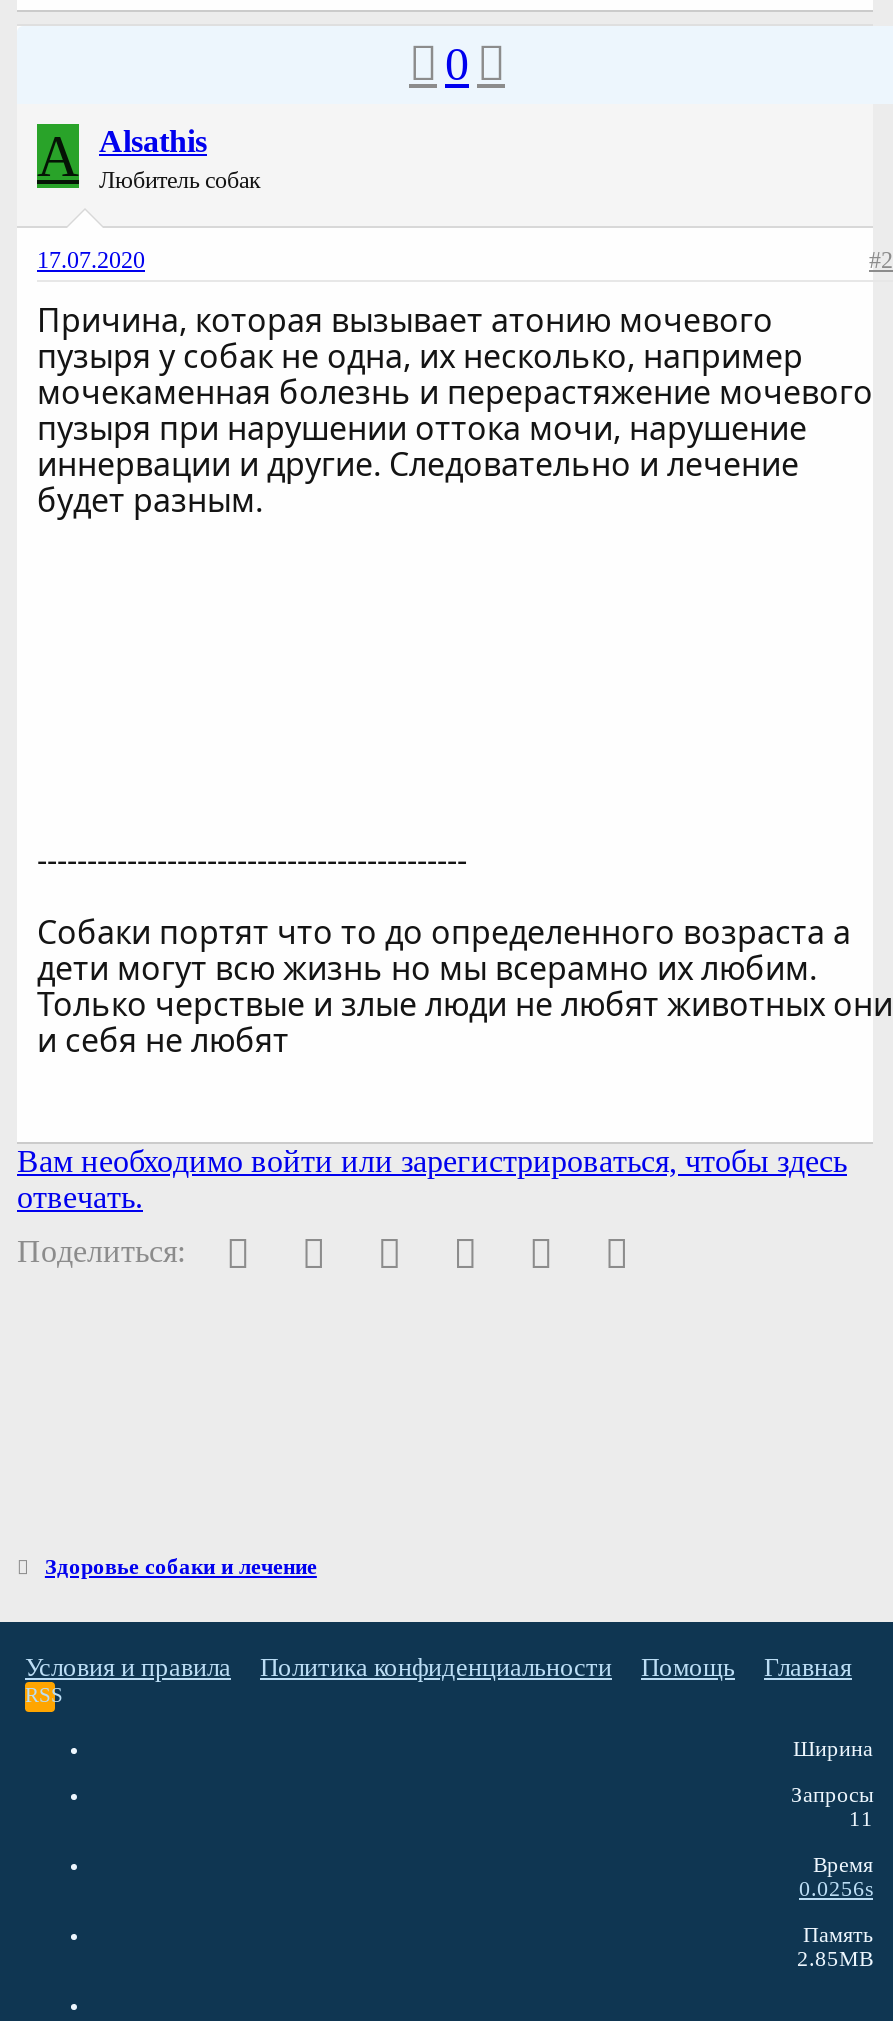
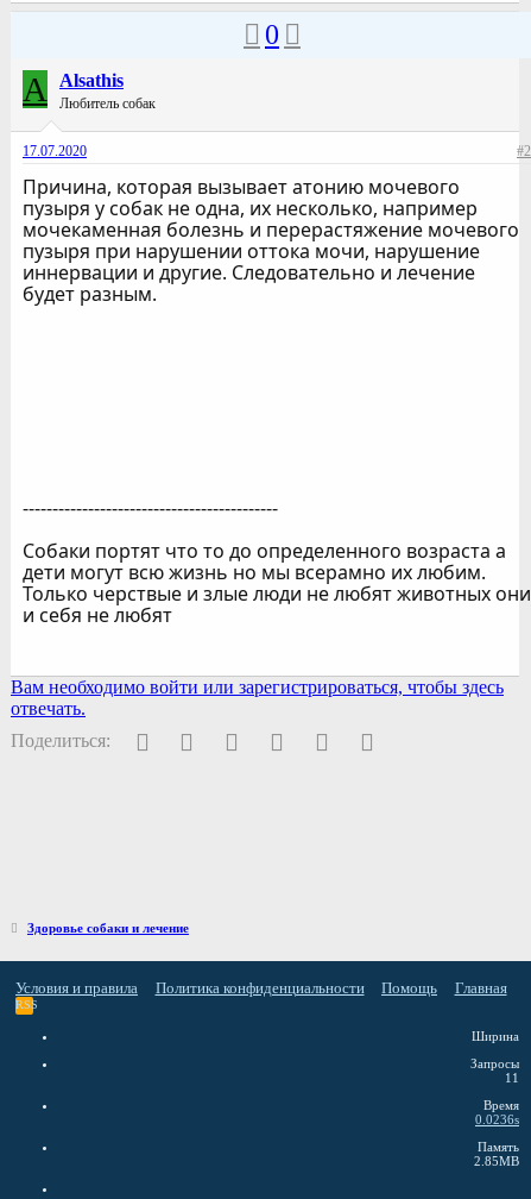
- 0.0256s
+ 0.0236s
